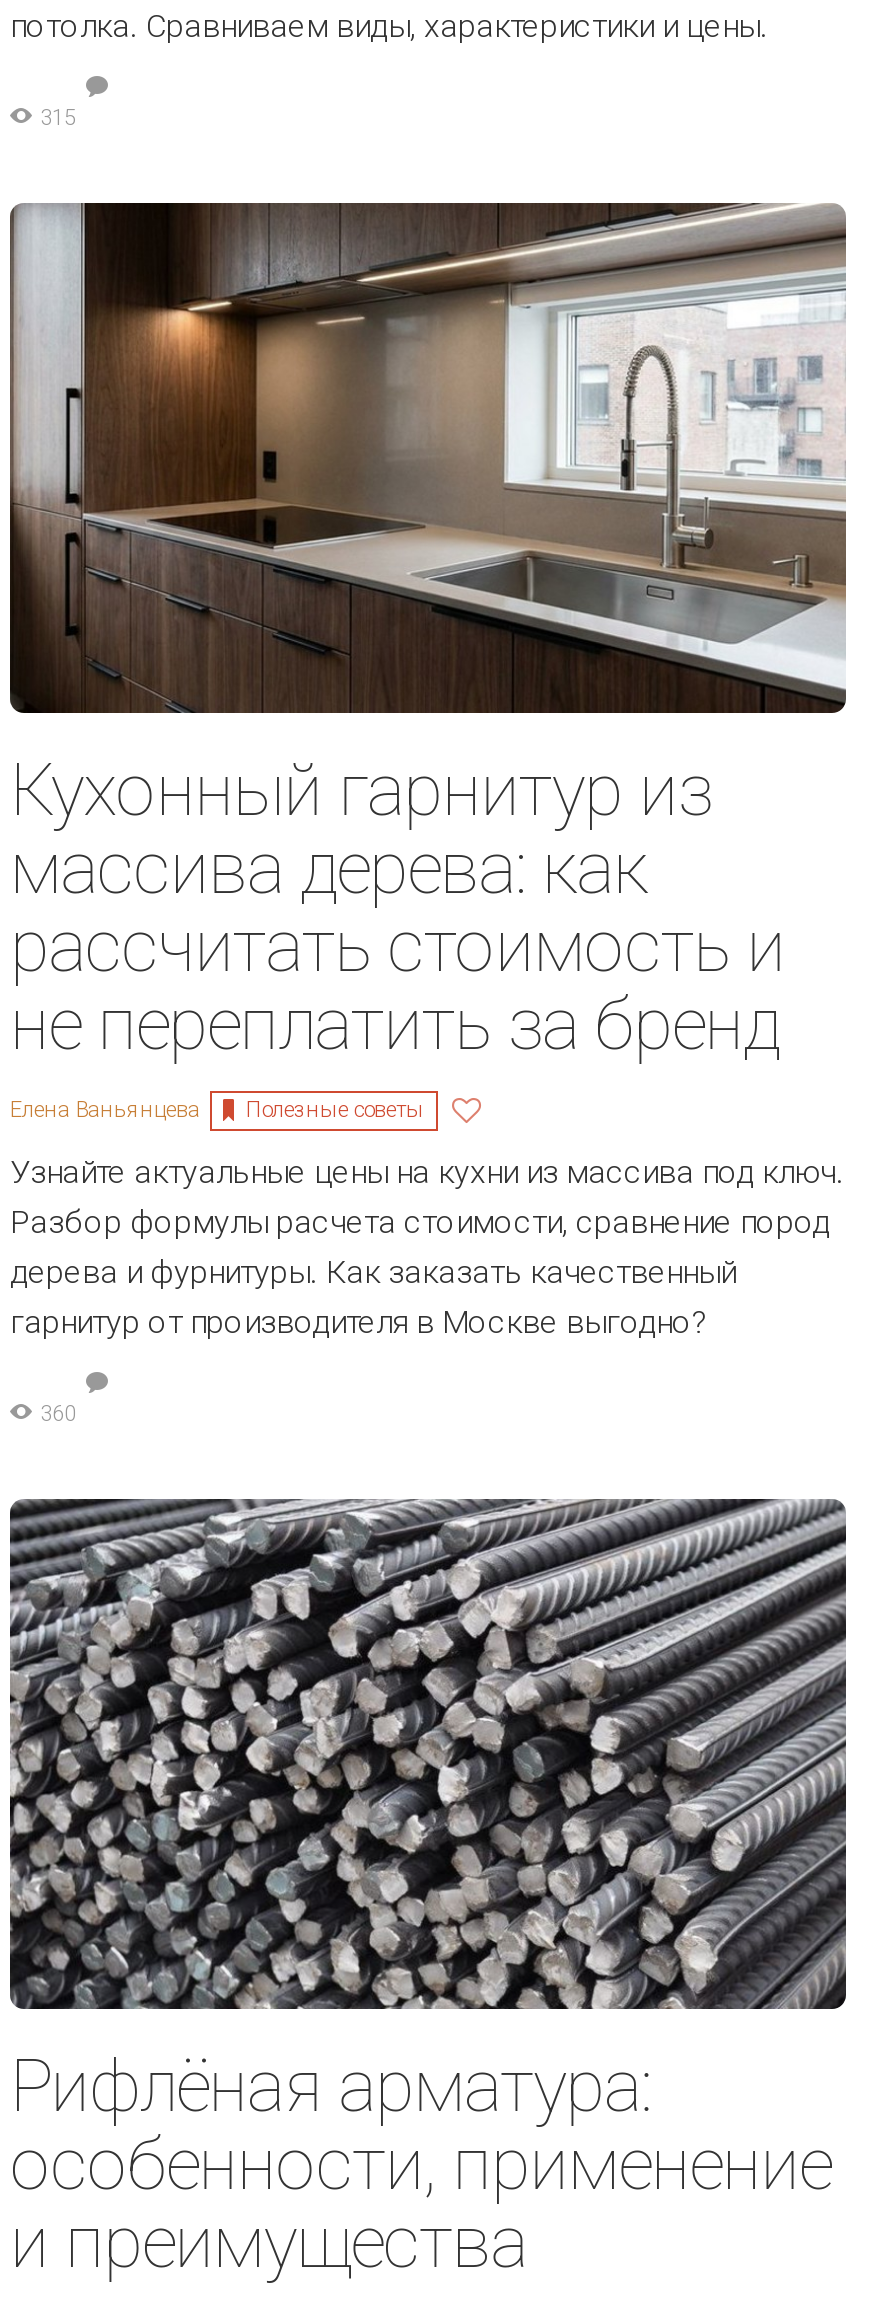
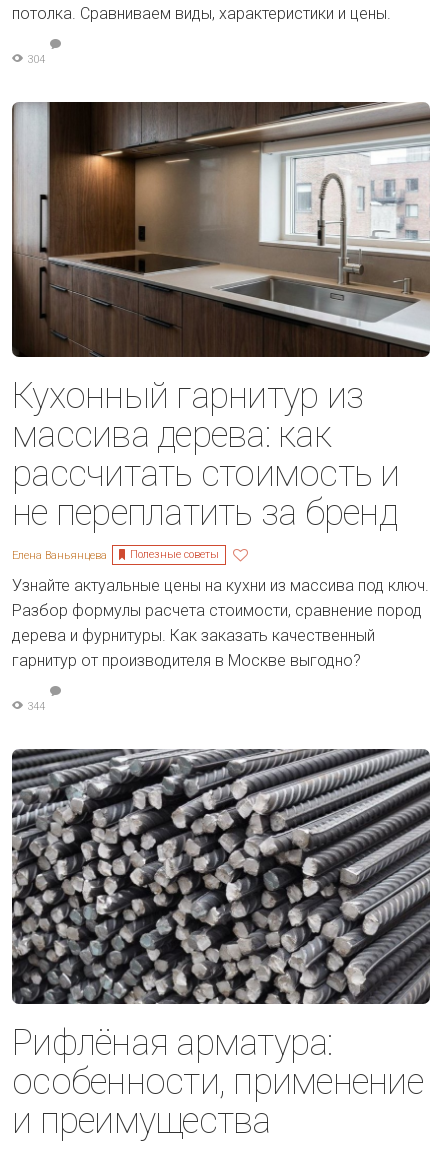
- 315
+ 304

- 360
+ 344
